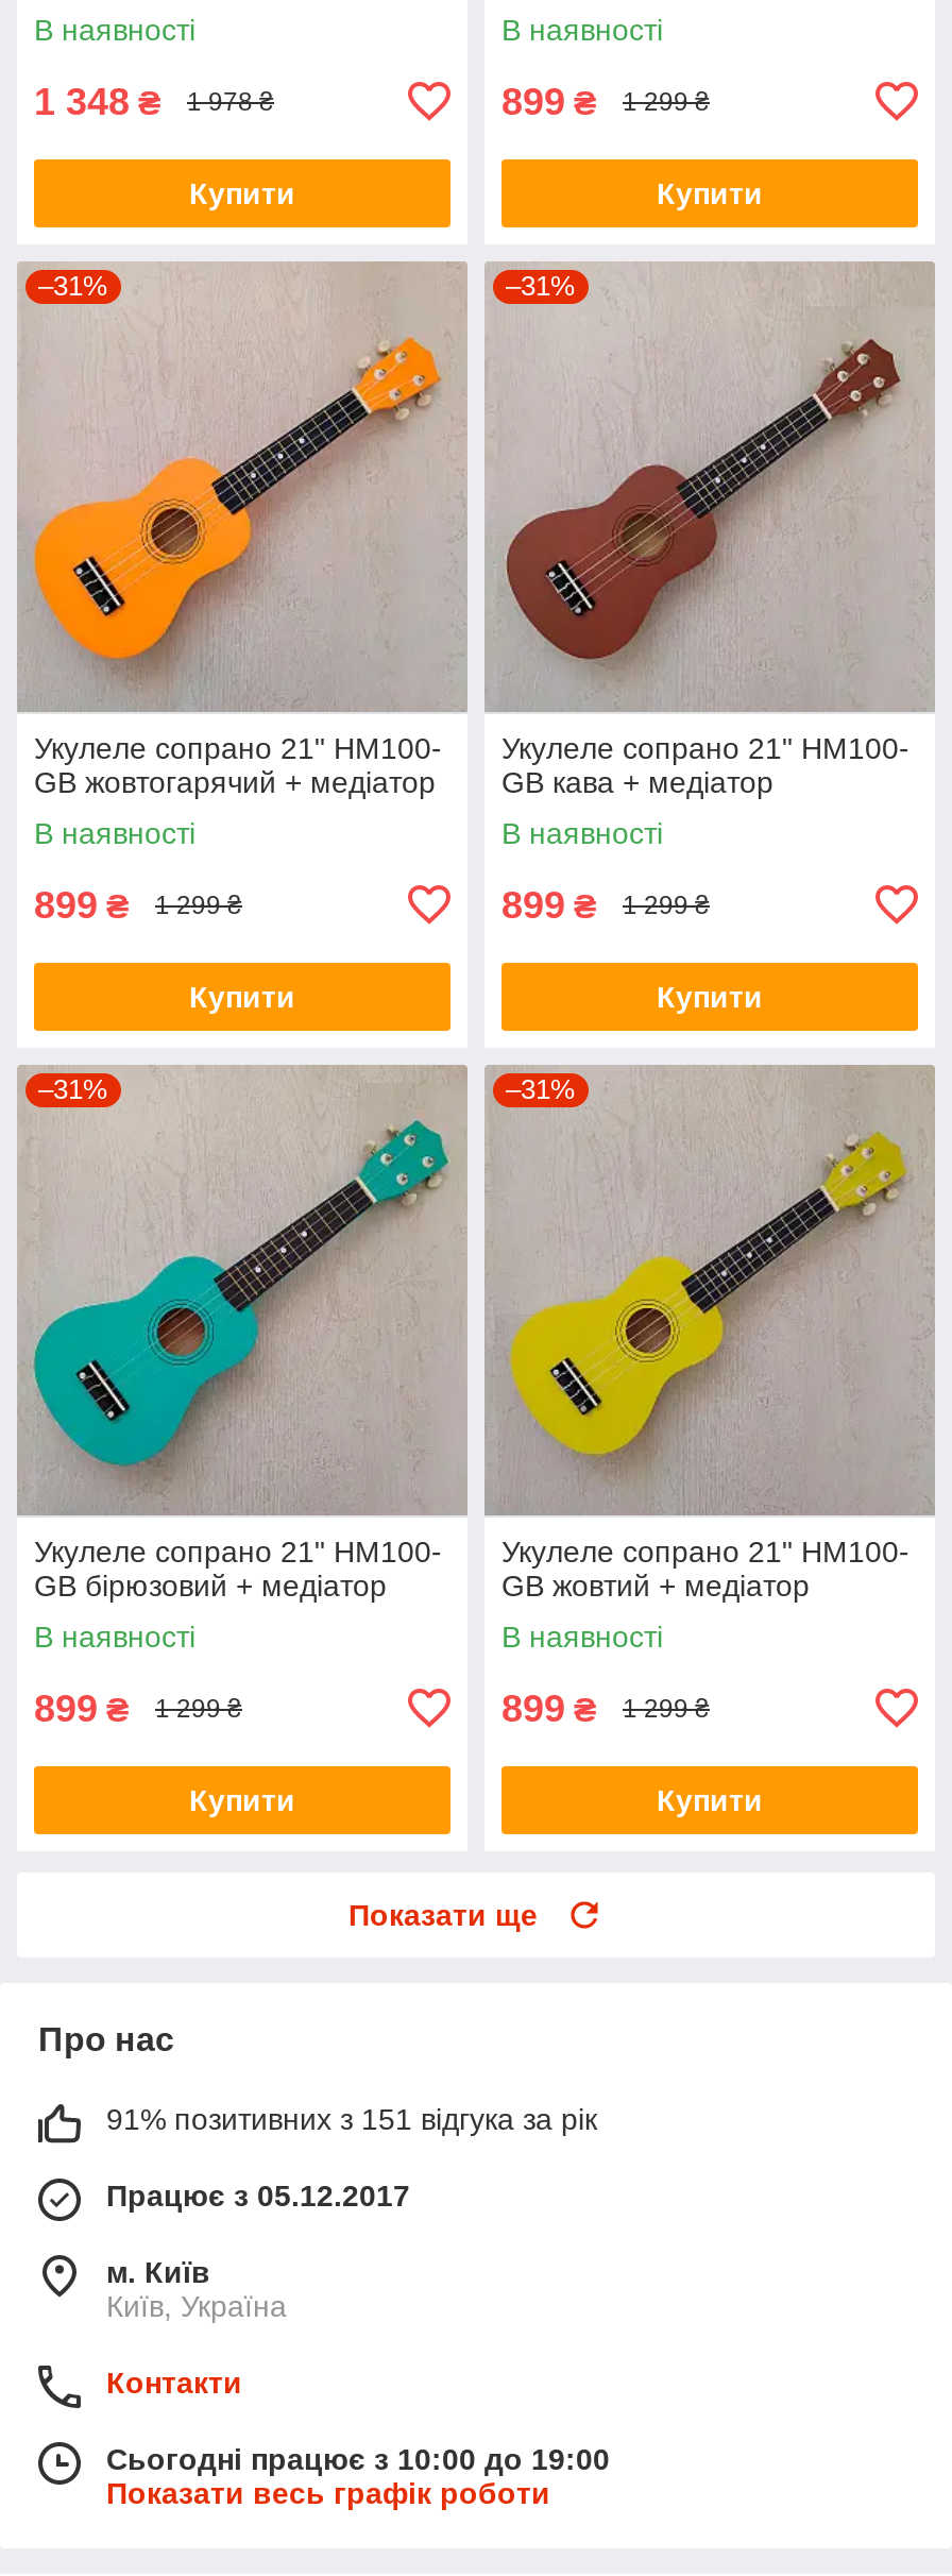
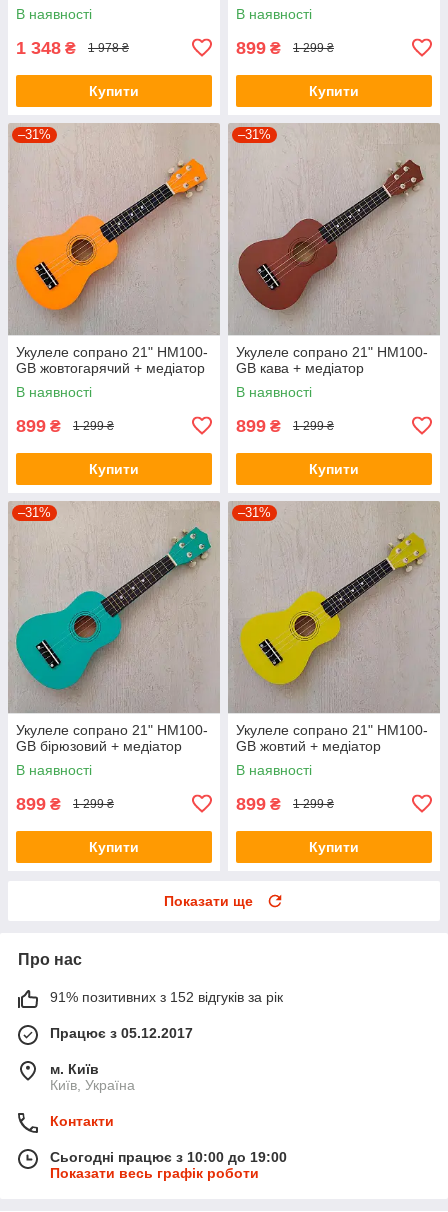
- 91% позитивних з 151 відгука за рік
+ 91% позитивних з 152 відгуків за рік
